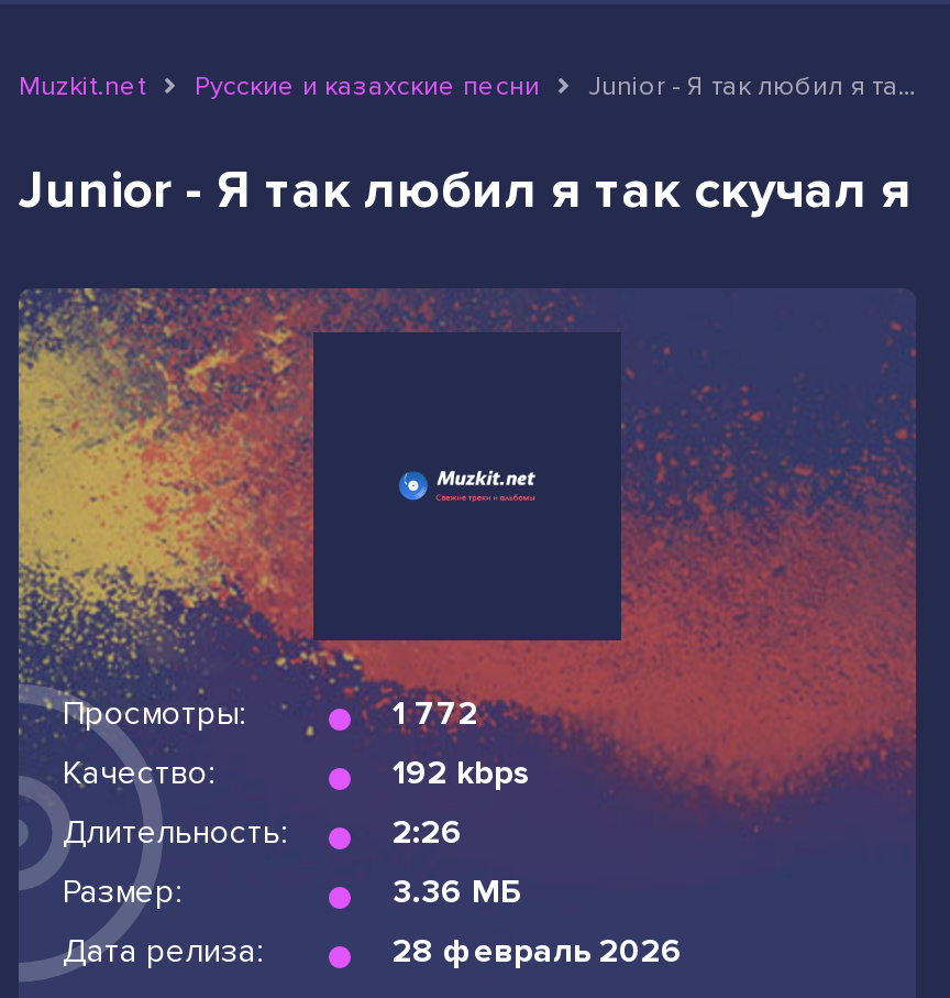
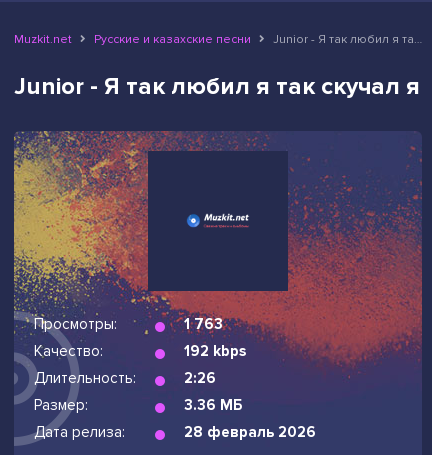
- 1 772
+ 1 763
